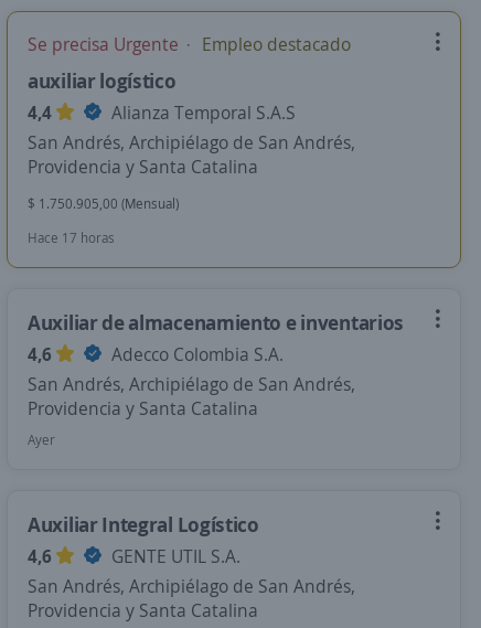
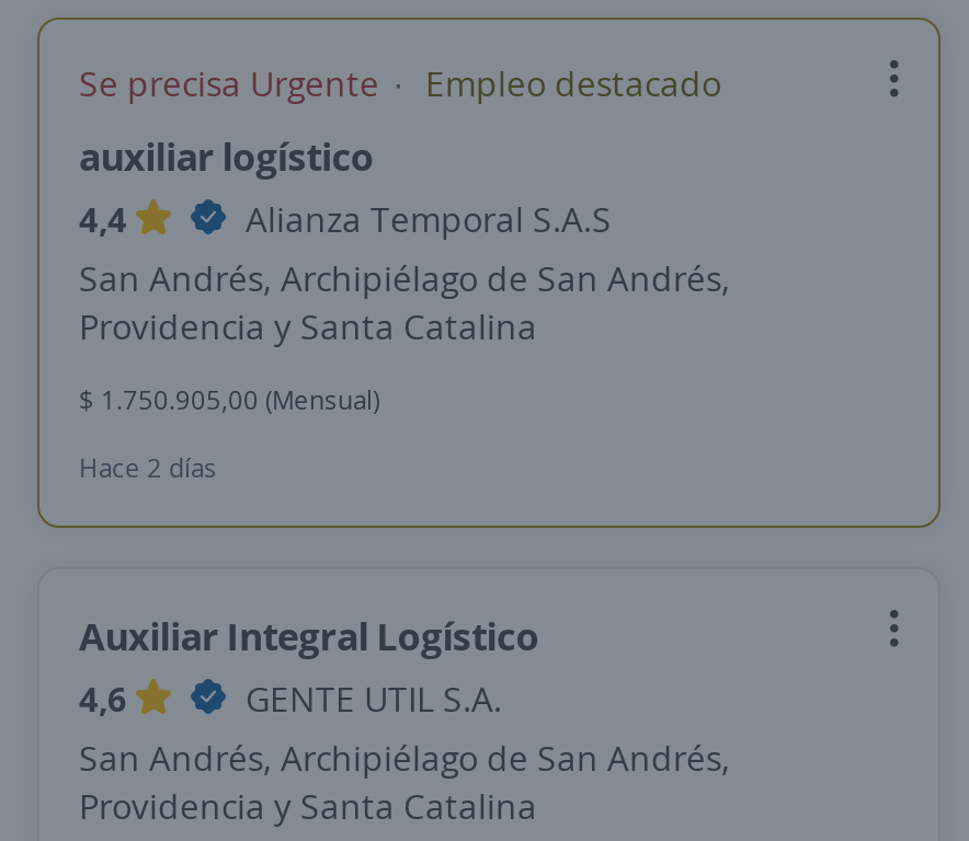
- Hace 17 horas
- Auxiliar de almacenamiento e inventarios
- 4,6
- Adecco Colombia S.A.
- San Andrés, Archipiélago de San Andrés,
- Providencia y Santa Catalina
- Ayer
+ Hace 2 días
